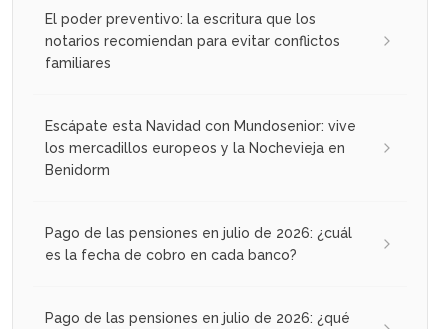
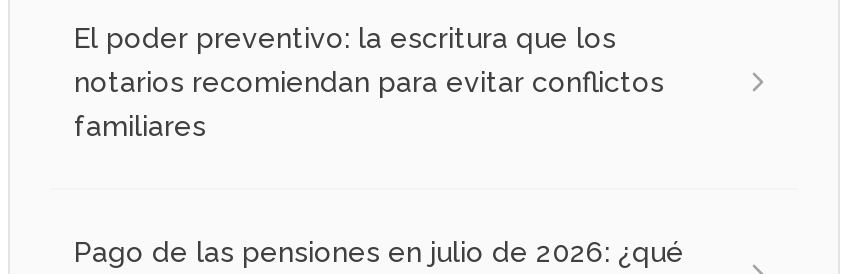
- Escápate esta Navidad con Mundosenior: vive
- los mercadillos europeos y la Nochevieja en
- Benidorm

- Pago de las pensiones en julio de 2026: ¿cuál
- es la fecha de cobro en cada banco?
